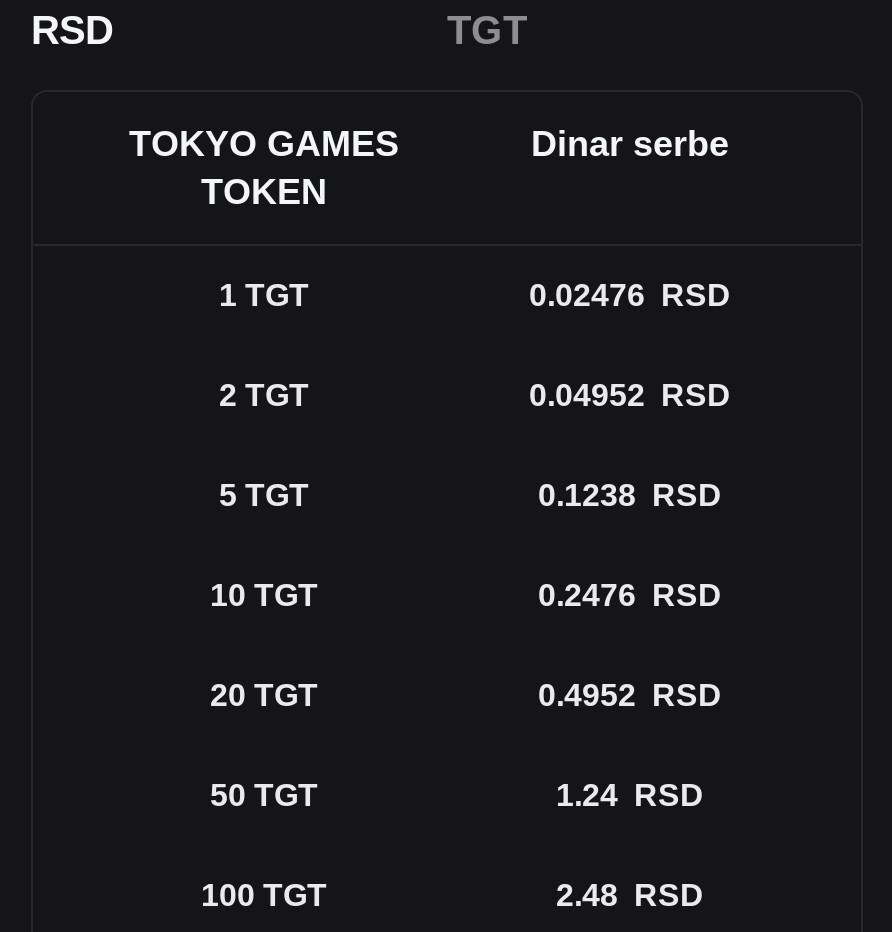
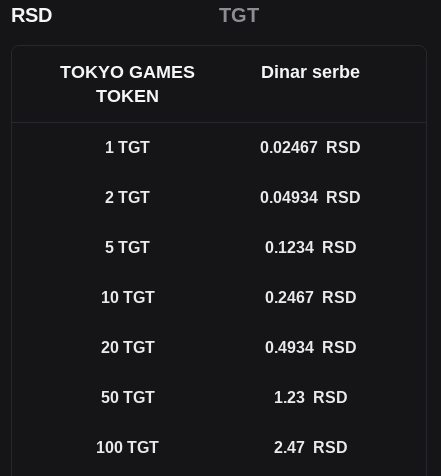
- 0.02476 RSD
+ 0.02467 RSD

- 0.04952 RSD
+ 0.04934 RSD

- 0.1238 RSD
+ 0.1234 RSD

- 0.2476 RSD
+ 0.2467 RSD

- 0.4952 RSD
+ 0.4934 RSD

- 1.24 RSD
+ 1.23 RSD

- 2.48 RSD
+ 2.47 RSD
